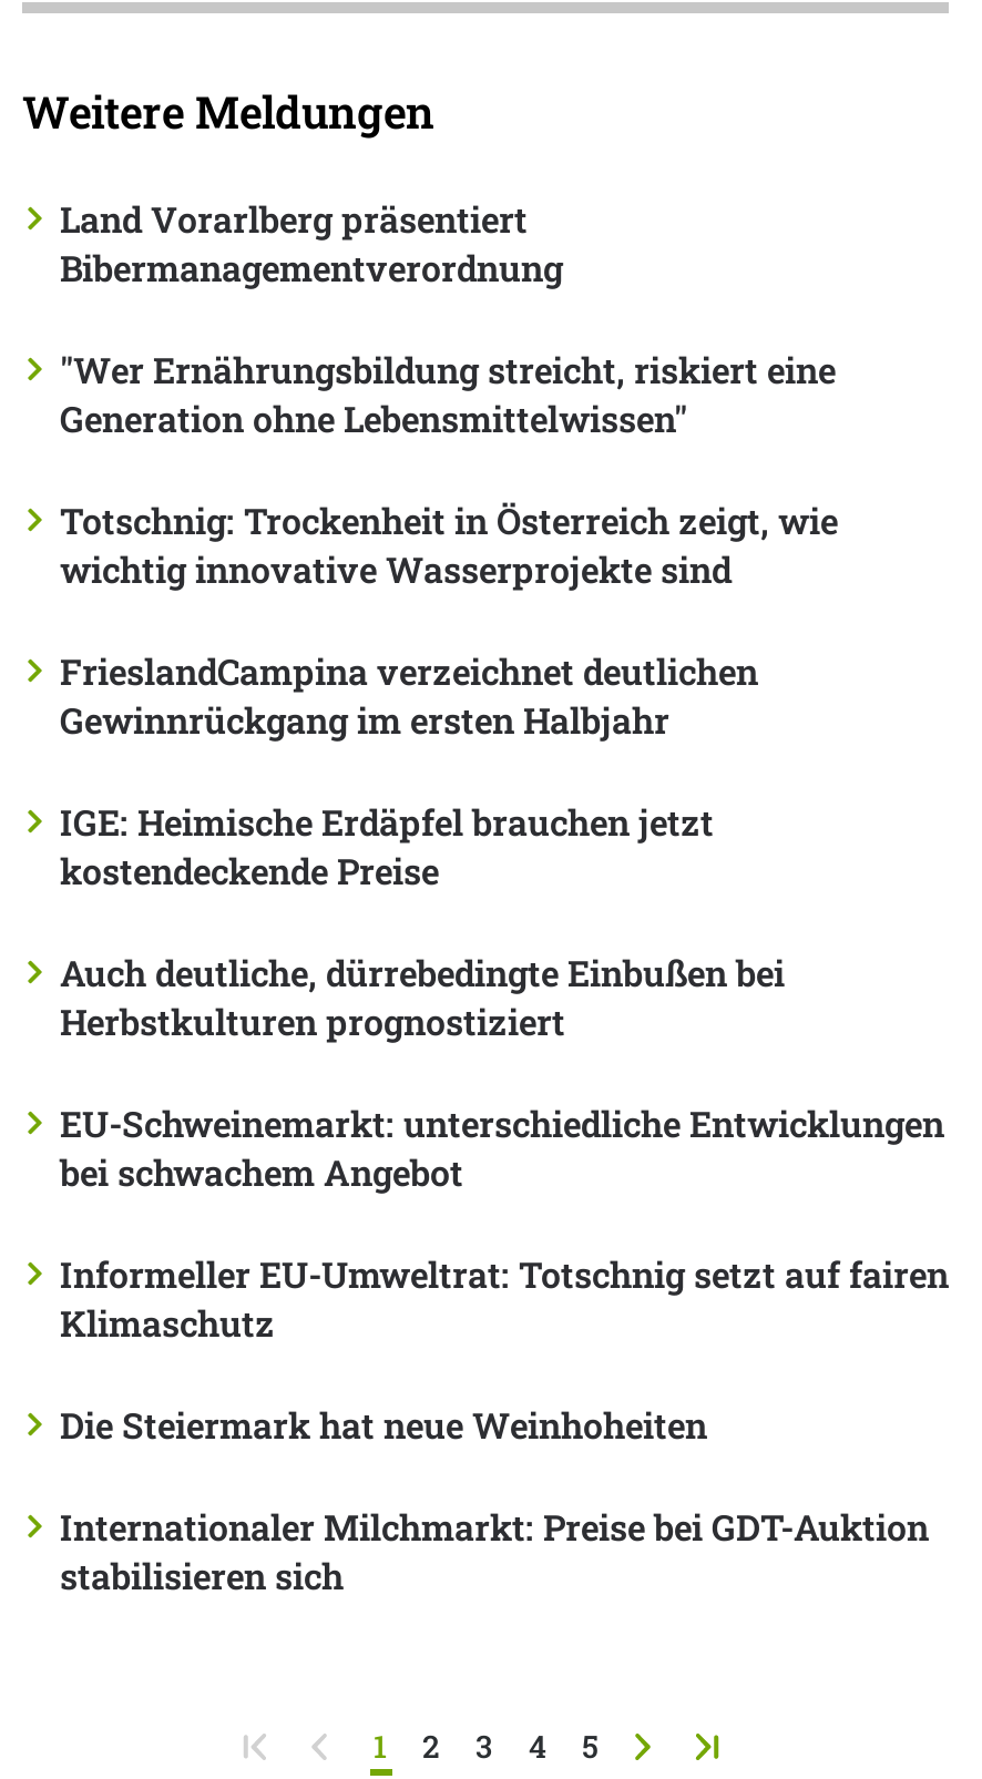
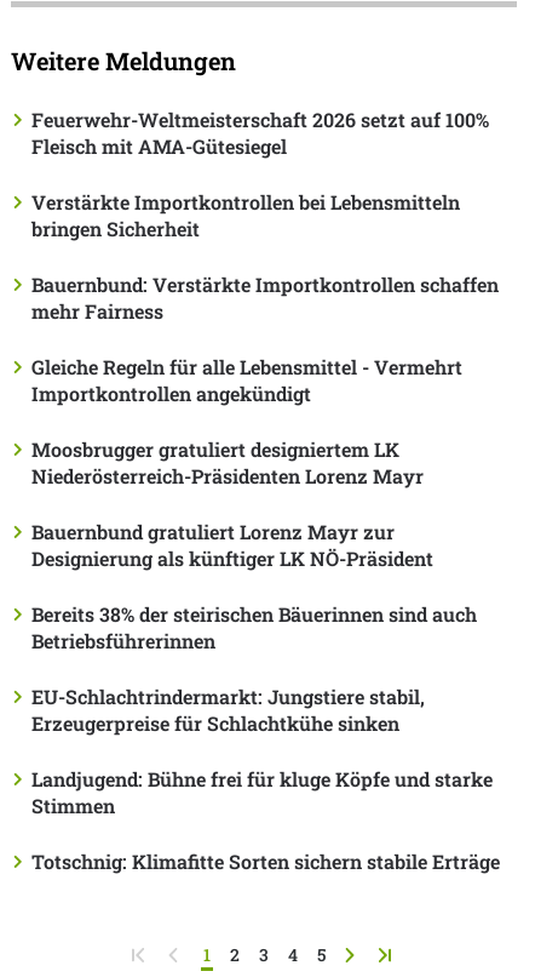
- Land Vorarlberg präsentiert
- Bibermanagementverordnung
+ Feuerwehr-Weltmeisterschaft 2026 setzt auf 100%
+ Fleisch mit AMA-Gütesiegel

- "Wer Ernährungsbildung streicht, riskiert eine
- Generation ohne Lebensmittelwissen"
+ Verstärkte Importkontrollen bei Lebensmitteln
+ bringen Sicherheit

- Totschnig: Trockenheit in Österreich zeigt, wie
- wichtig innovative Wasserprojekte sind
+ Bauernbund: Verstärkte Importkontrollen schaffen
+ mehr Fairness

- FrieslandCampina verzeichnet deutlichen
- Gewinnrückgang im ersten Halbjahr
+ Gleiche Regeln für alle Lebensmittel - Vermehrt
+ Importkontrollen angekündigt

- IGE: Heimische Erdäpfel brauchen jetzt
- kostendeckende Preise
+ Moosbrugger gratuliert designiertem LK
+ Niederösterreich-Präsidenten Lorenz Mayr

- Auch deutliche, dürrebedingte Einbußen bei
- Herbstkulturen prognostiziert
+ Bauernbund gratuliert Lorenz Mayr zur
+ Designierung als künftiger LK NÖ-Präsident

- EU-Schweinemarkt: unterschiedliche Entwicklungen
- bei schwachem Angebot
+ Bereits 38% der steirischen Bäuerinnen sind auch
+ Betriebsführerinnen

- Informeller EU-Umweltrat: Totschnig setzt auf fairen
- Klimaschutz
+ EU-Schlachtrindermarkt: Jungstiere stabil,
+ Erzeugerpreise für Schlachtkühe sinken

- Die Steiermark hat neue Weinhoheiten
+ Landjugend: Bühne frei für kluge Köpfe und starke
+ Stimmen

- Internationaler Milchmarkt: Preise bei GDT-Auktion
- stabilisieren sich
+ Totschnig: Klimafitte Sorten sichern stabile Erträge
